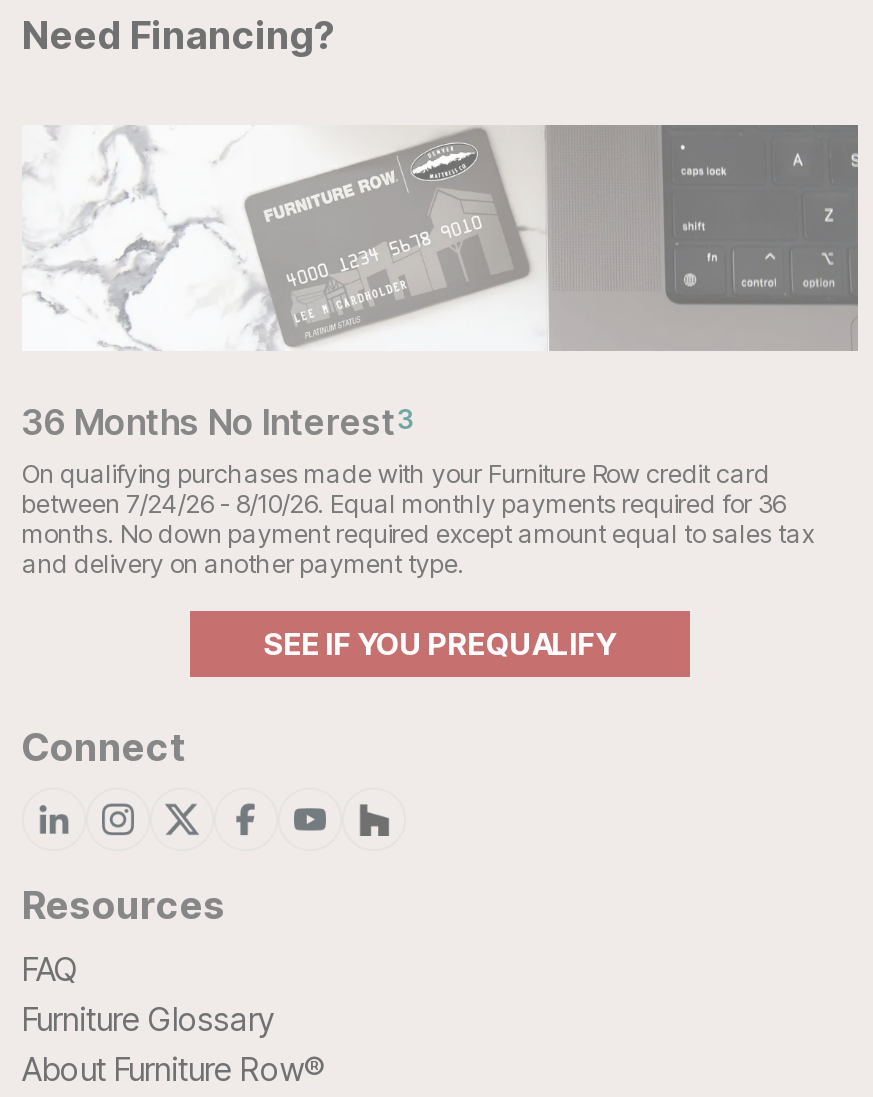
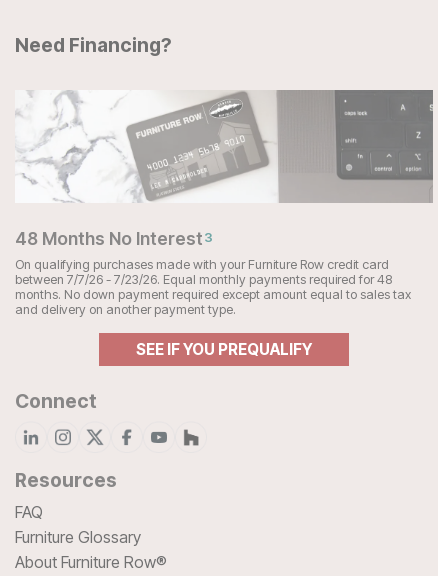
- 36 Months No Interest3
+ 48 Months No Interest3

- between 7/24/26 - 8/10/26. Equal monthly payments required for 36
+ between 7/7/26 - 7/23/26. Equal monthly payments required for 48
